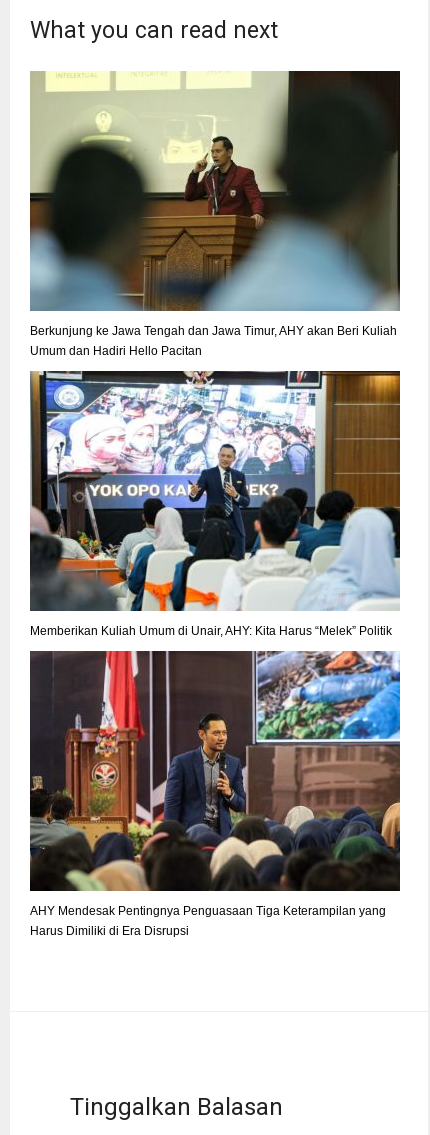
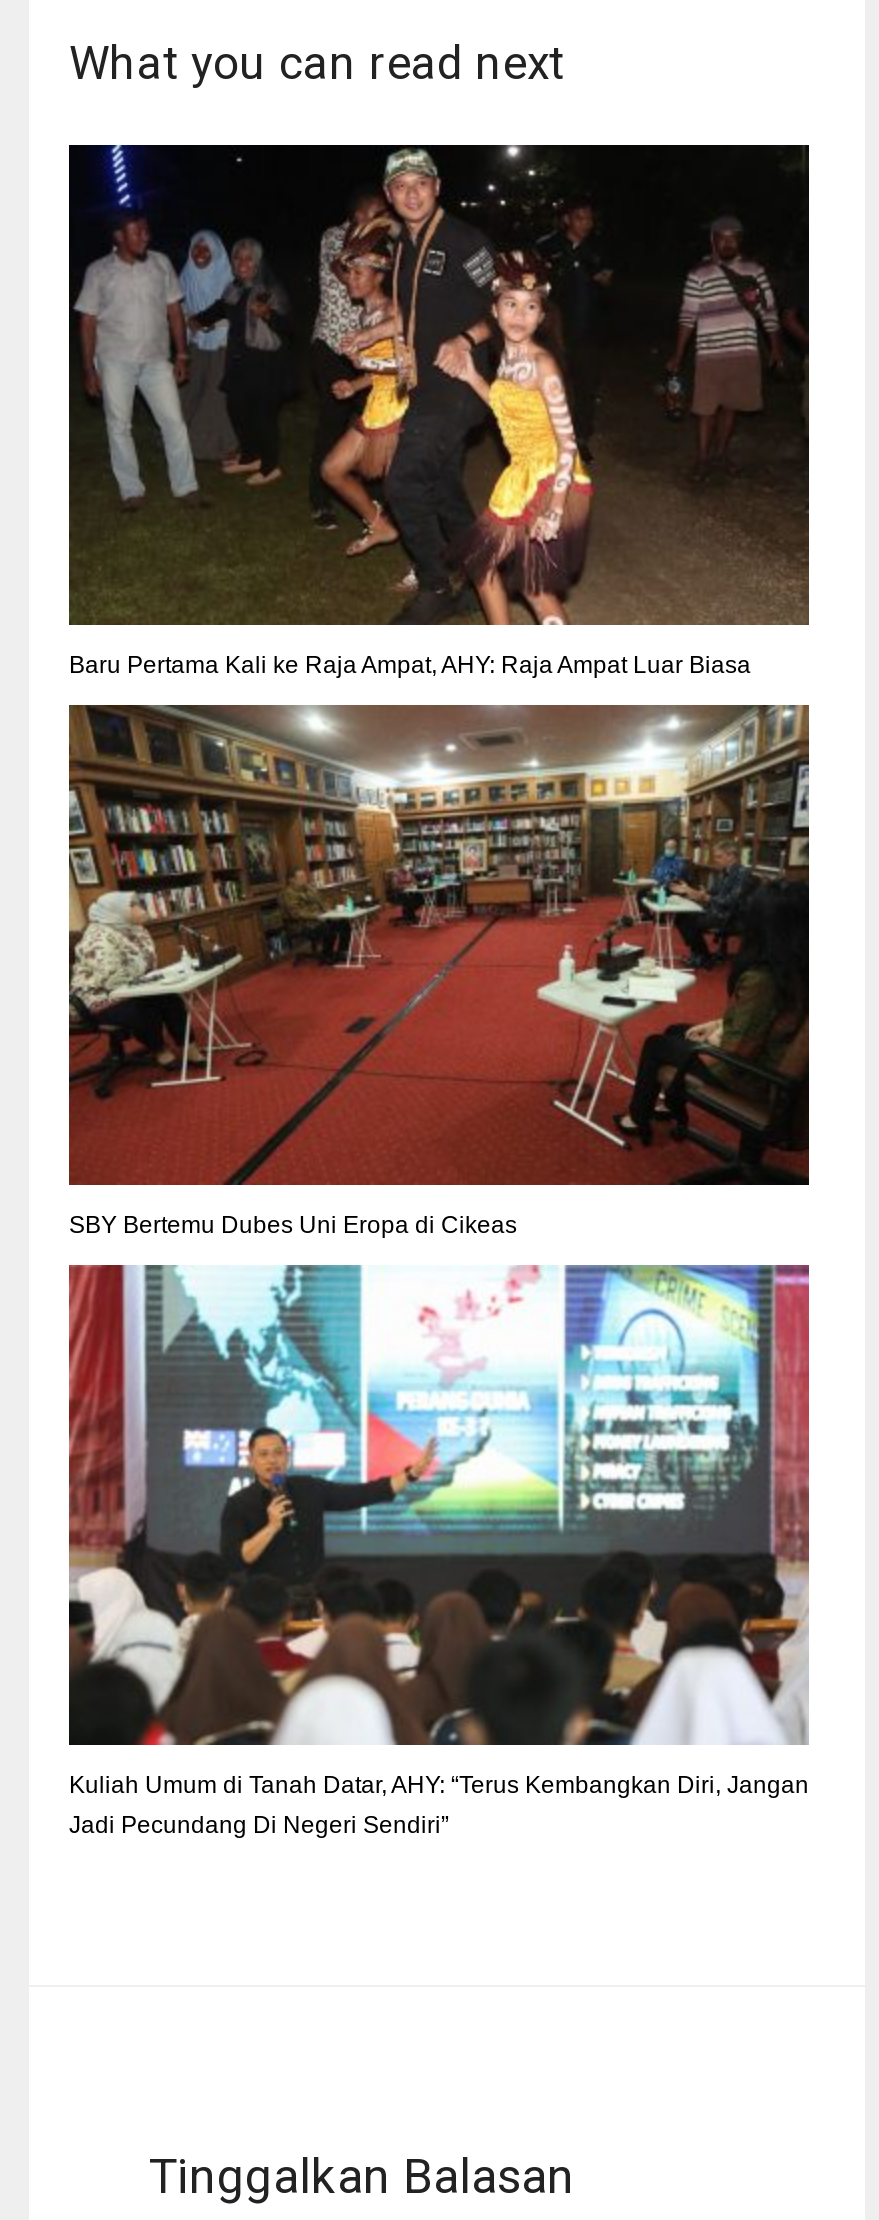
- [image]
- Berkunjung ke Jawa Tengah dan Jawa Timur, AHY akan Beri Kuliah
- Umum dan Hadiri Hello Pacitan
+ [image]
+ Baru Pertama Kali ke Raja Ampat, AHY: Raja Ampat Luar Biasa

- [image]
- Memberikan Kuliah Umum di Unair, AHY: Kita Harus “Melek” Politik
+ [image]
+ SBY Bertemu Dubes Uni Eropa di Cikeas

- [image]
- AHY Mendesak Pentingnya Penguasaan Tiga Keterampilan yang
- Harus Dimiliki di Era Disrupsi
+ [image]
+ Kuliah Umum di Tanah Datar, AHY: “Terus Kembangkan Diri, Jangan
+ Jadi Pecundang Di Negeri Sendiri”
